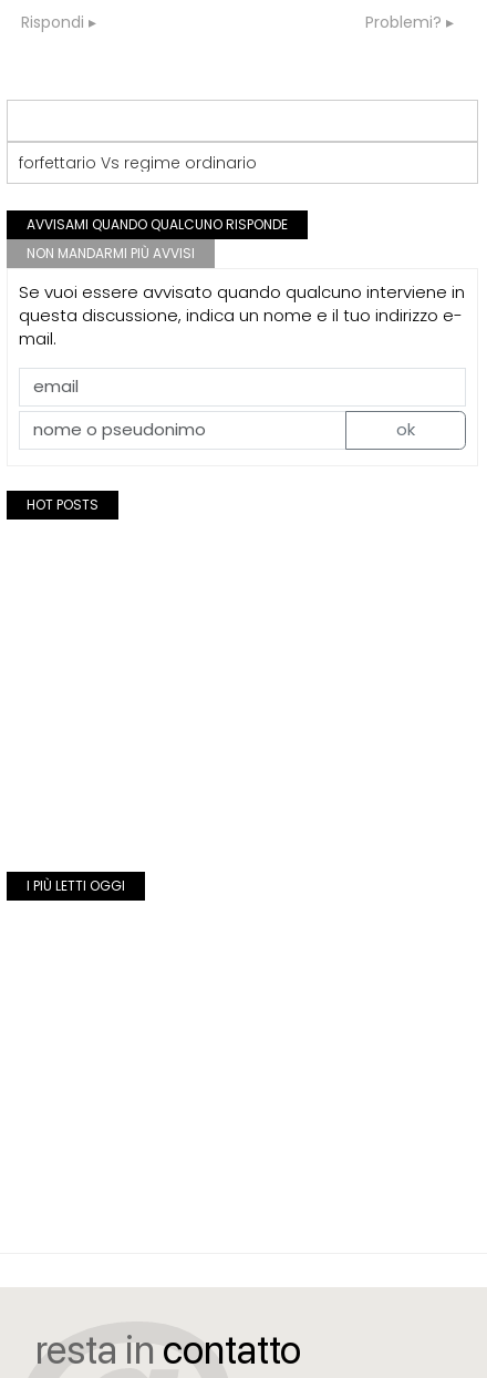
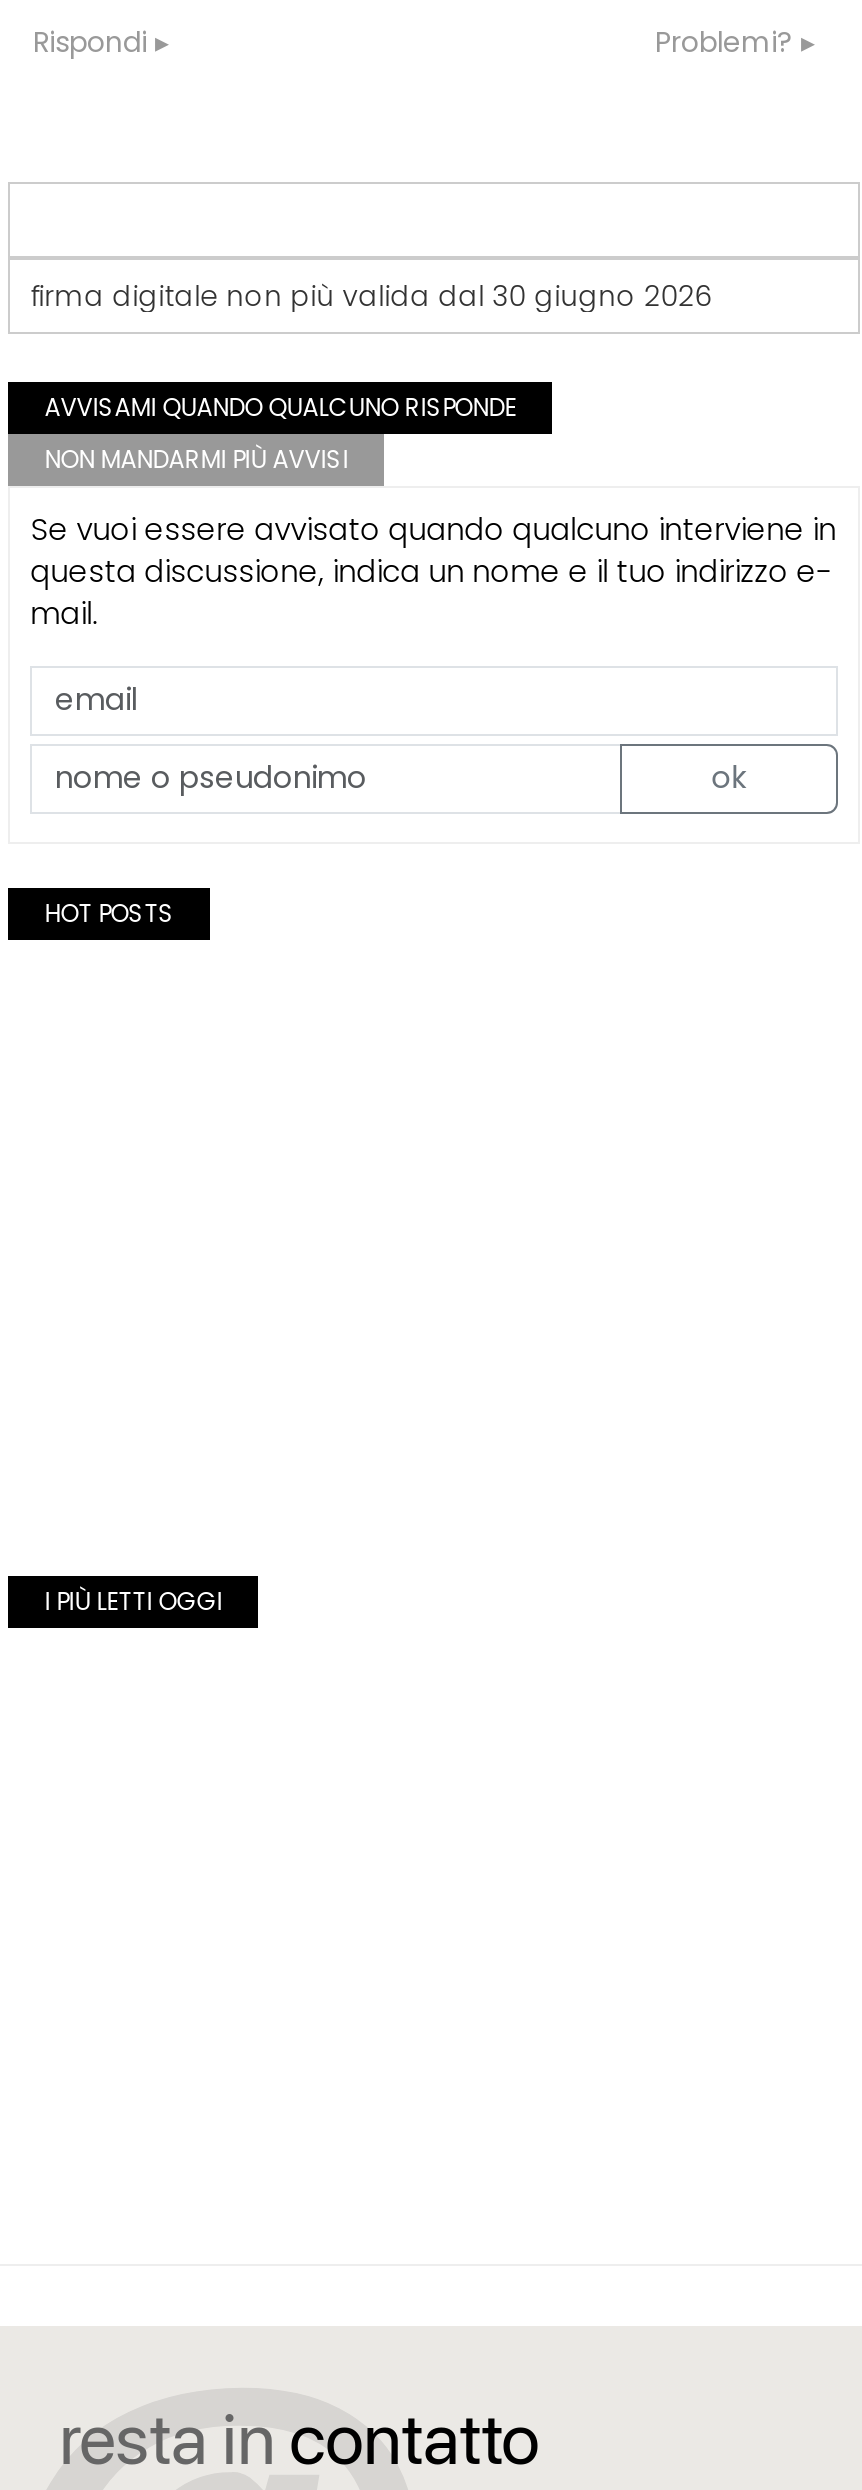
- forfettario Vs regime ordinario
+ firma digitale non più valida dal 30 giugno 2026
